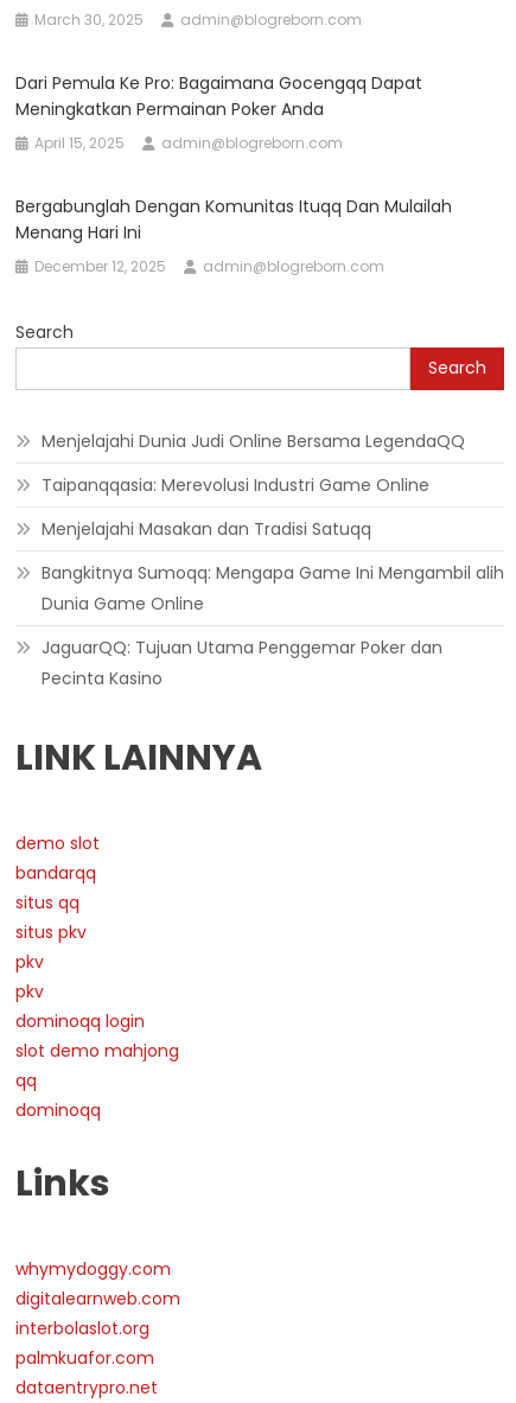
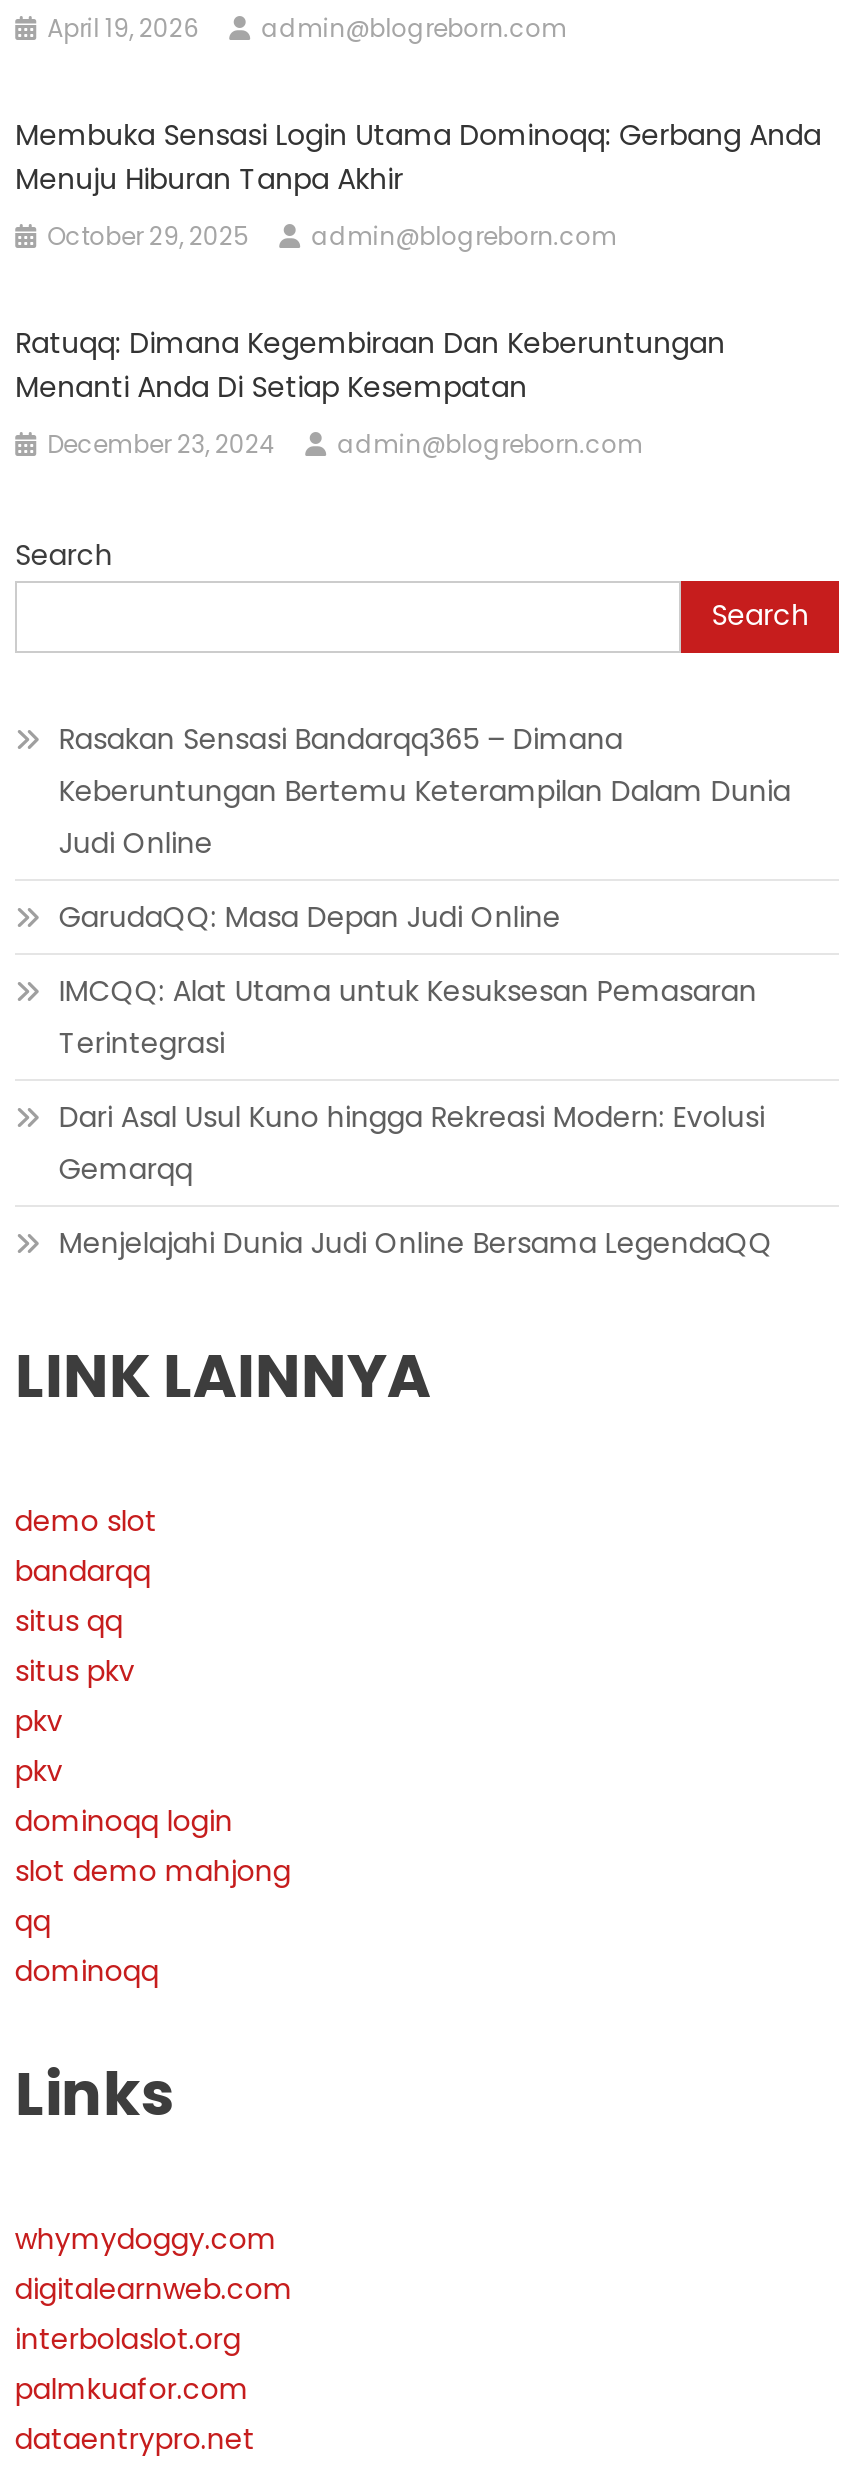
- March 30, 2025 admin@blogreborn.com
+ April 19, 2026 admin@blogreborn.com

- Dari Pemula Ke Pro: Bagaimana Gocengqq Dapat
- Meningkatkan Permainan Poker Anda
+ Membuka Sensasi Login Utama Dominoqq: Gerbang Anda
+ Menuju Hiburan Tanpa Akhir

- April 15, 2025 admin@blogreborn.com
+ October 29, 2025 admin@blogreborn.com

- Bergabunglah Dengan Komunitas Ituqq Dan Mulailah
- Menang Hari Ini
+ Ratuqq: Dimana Kegembiraan Dan Keberuntungan
+ Menanti Anda Di Setiap Kesempatan

- December 12, 2025 admin@blogreborn.com
+ December 23, 2024 admin@blogreborn.com

+ Rasakan Sensasi Bandarqq365 – Dimana
+ Keberuntungan Bertemu Keterampilan Dalam Dunia
+ Judi Online
+ GarudaQQ: Masa Depan Judi Online
+ IMCQQ: Alat Utama untuk Kesuksesan Pemasaran
+ Terintegrasi
+ Dari Asal Usul Kuno hingga Rekreasi Modern: Evolusi
+ Gemarqq

moved down: Menjelajahi Dunia Judi Online Bersama LegendaQQ

- Taipanqqasia: Merevolusi Industri Game Online
- Menjelajahi Masakan dan Tradisi Satuqq
- Bangkitnya Sumoqq: Mengapa Game Ini Mengambil alih
- Dunia Game Online
- JaguarQQ: Tujuan Utama Penggemar Poker dan
- Pecinta Kasino
